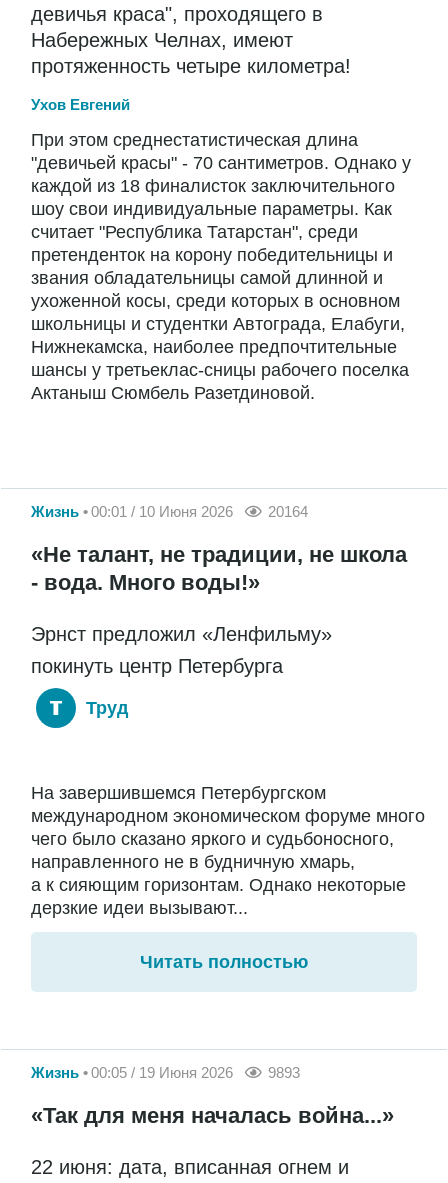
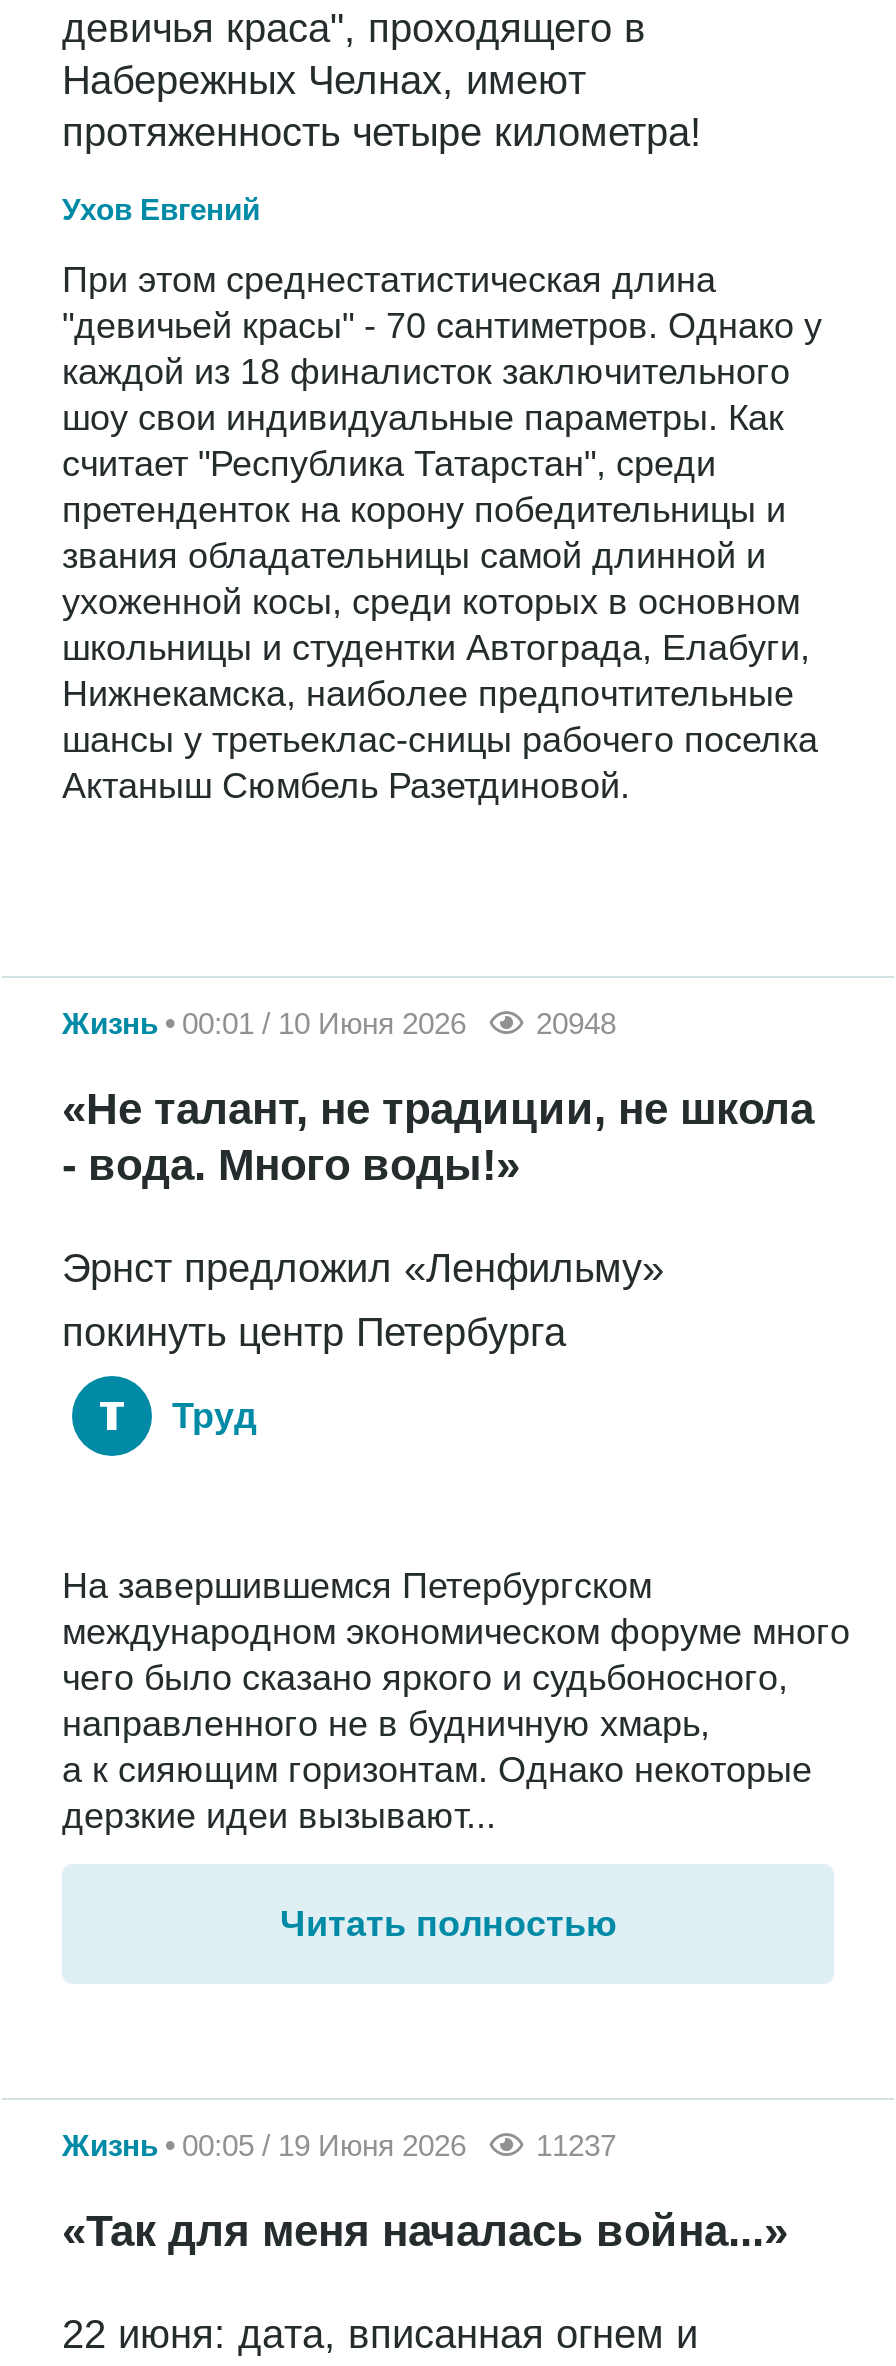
- 20164
+ 20948

- 9893
+ 11237
